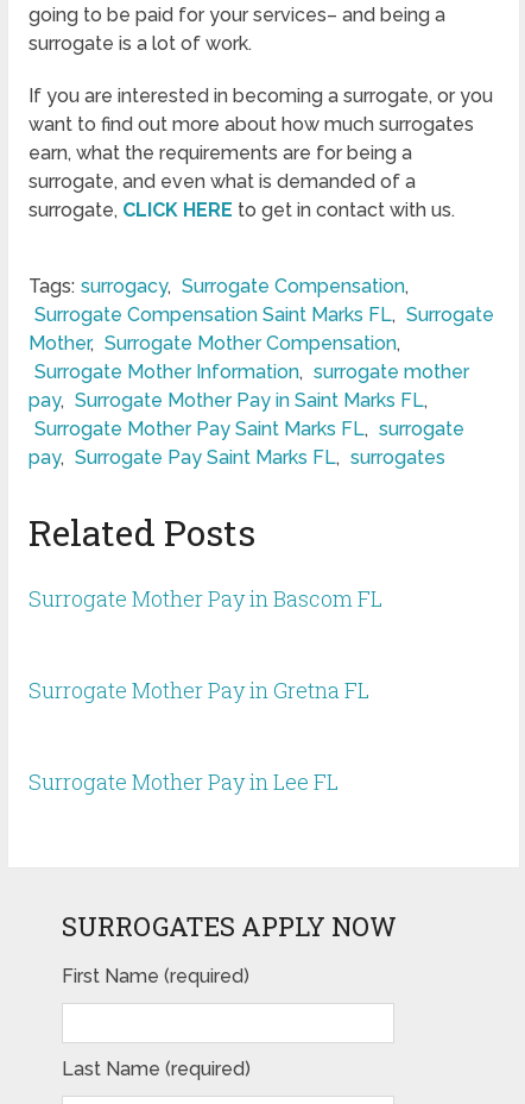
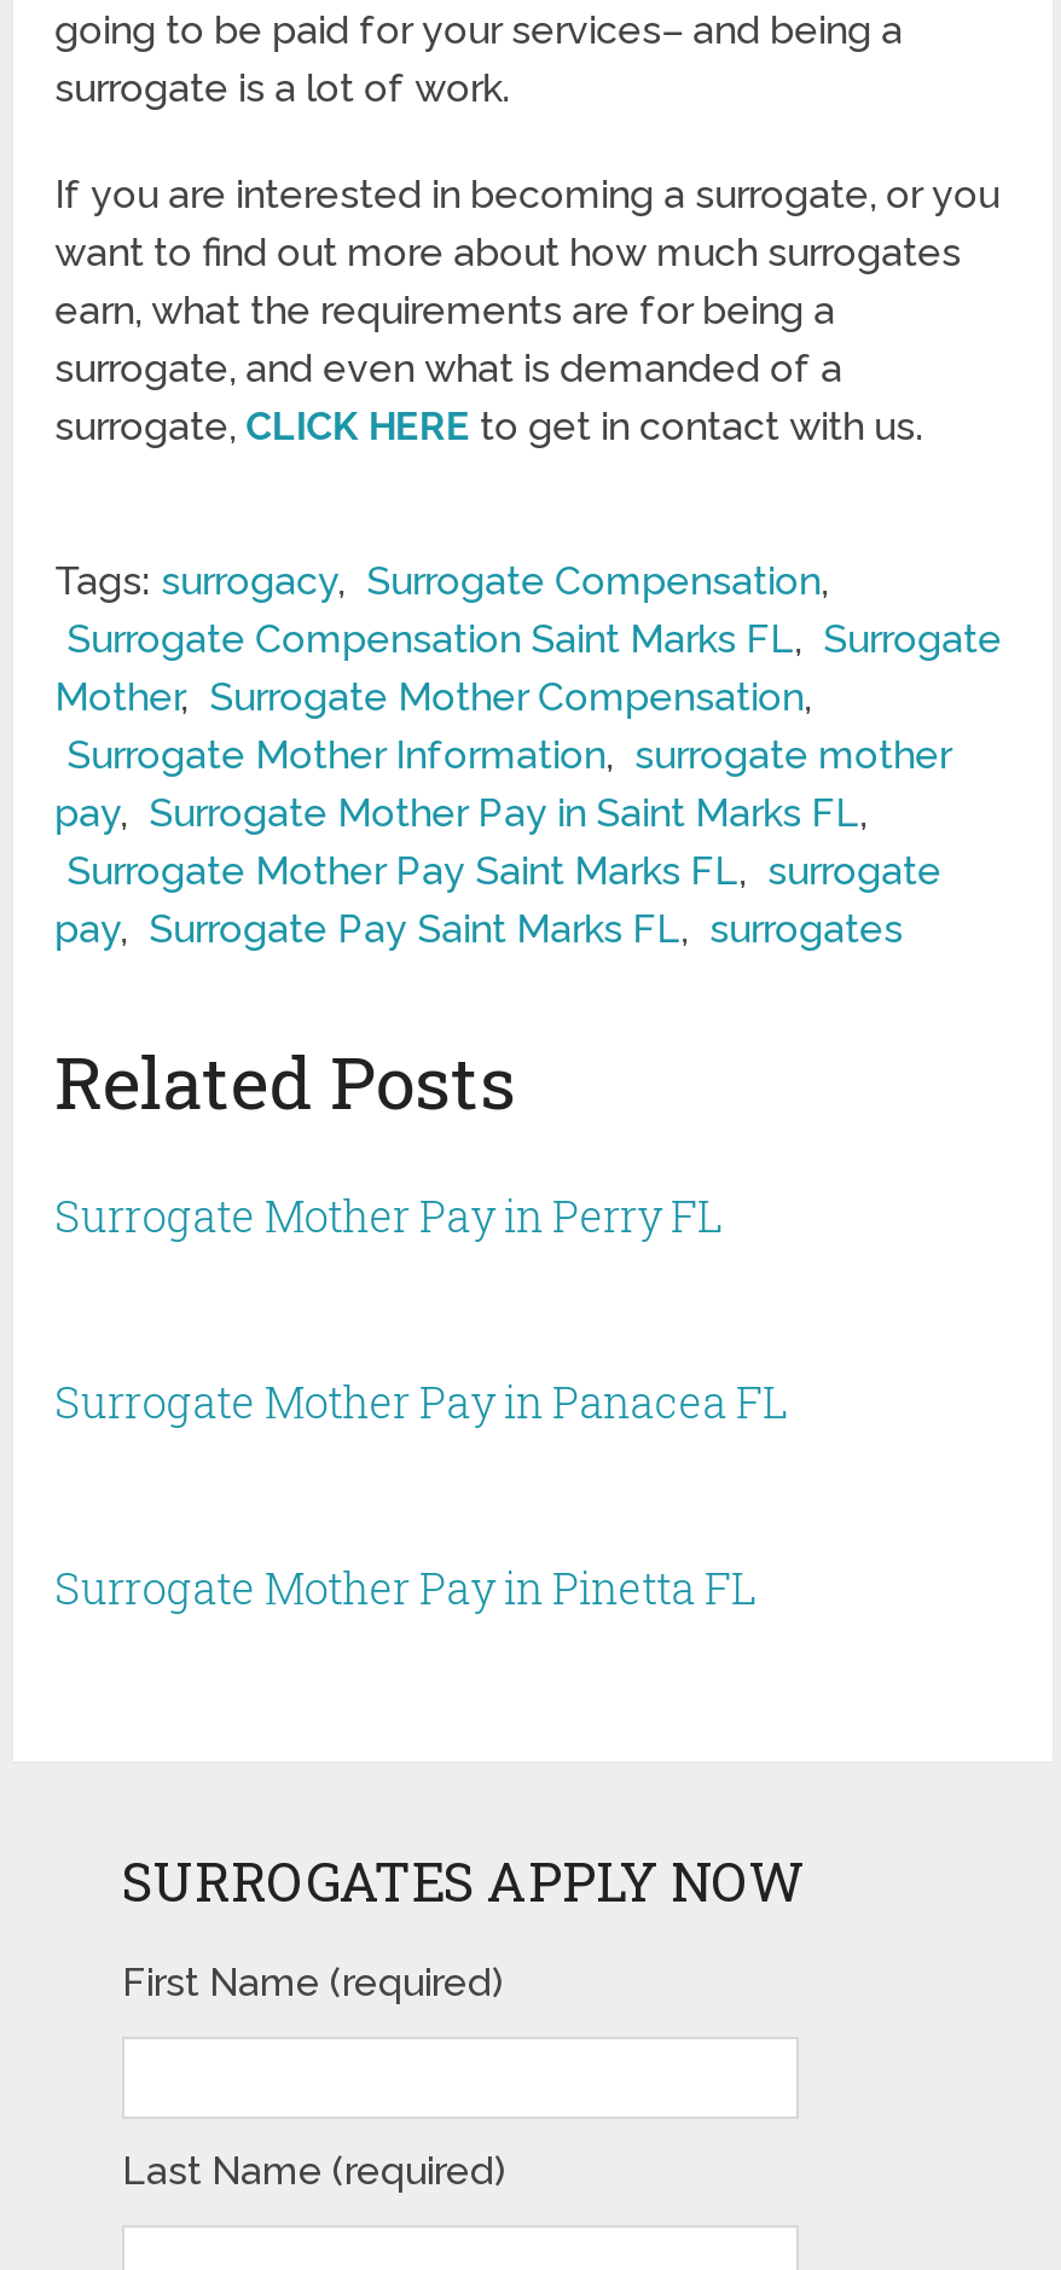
- Surrogate Mother Pay in Bascom FL
+ Surrogate Mother Pay in Perry FL

- Surrogate Mother Pay in Gretna FL
+ Surrogate Mother Pay in Panacea FL

- Surrogate Mother Pay in Lee FL
+ Surrogate Mother Pay in Pinetta FL
